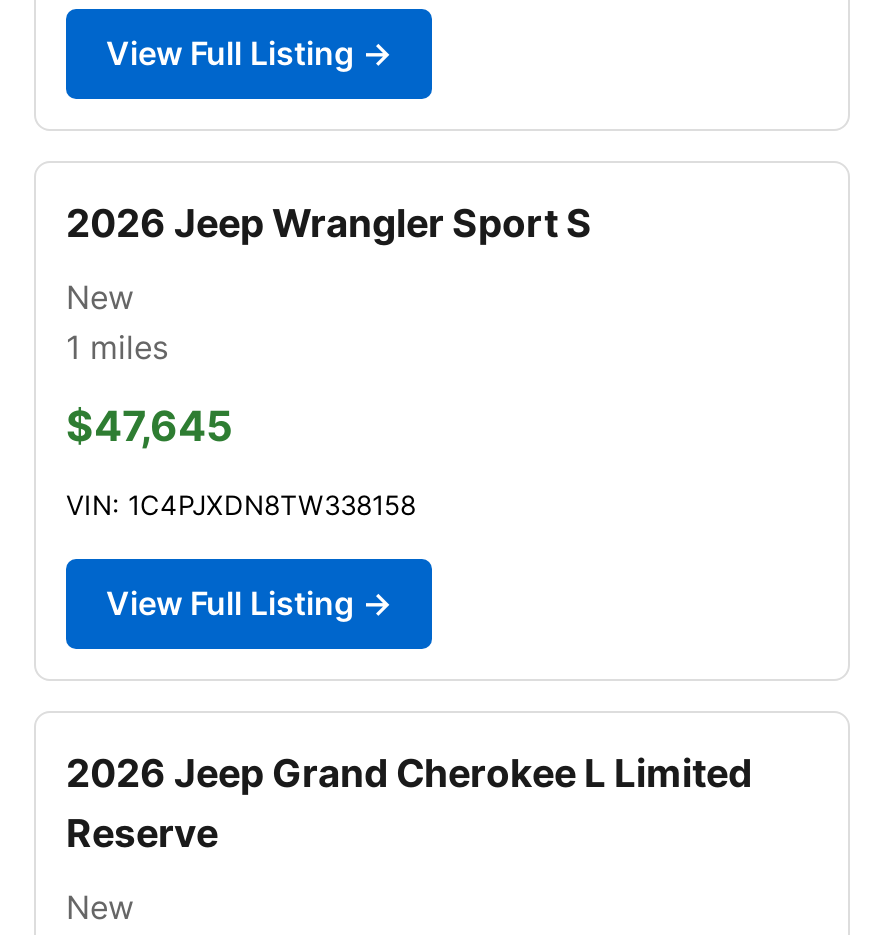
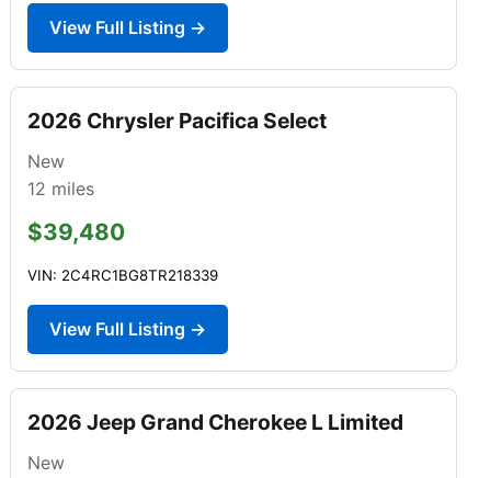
- 2026 Jeep Wrangler Sport S
+ 2026 Chrysler Pacifica Select

- 1 miles
+ 12 miles

- $47,645
+ $39,480

- VIN: 1C4PJXDN8TW338158
+ VIN: 2C4RC1BG8TR218339

- Reserve
